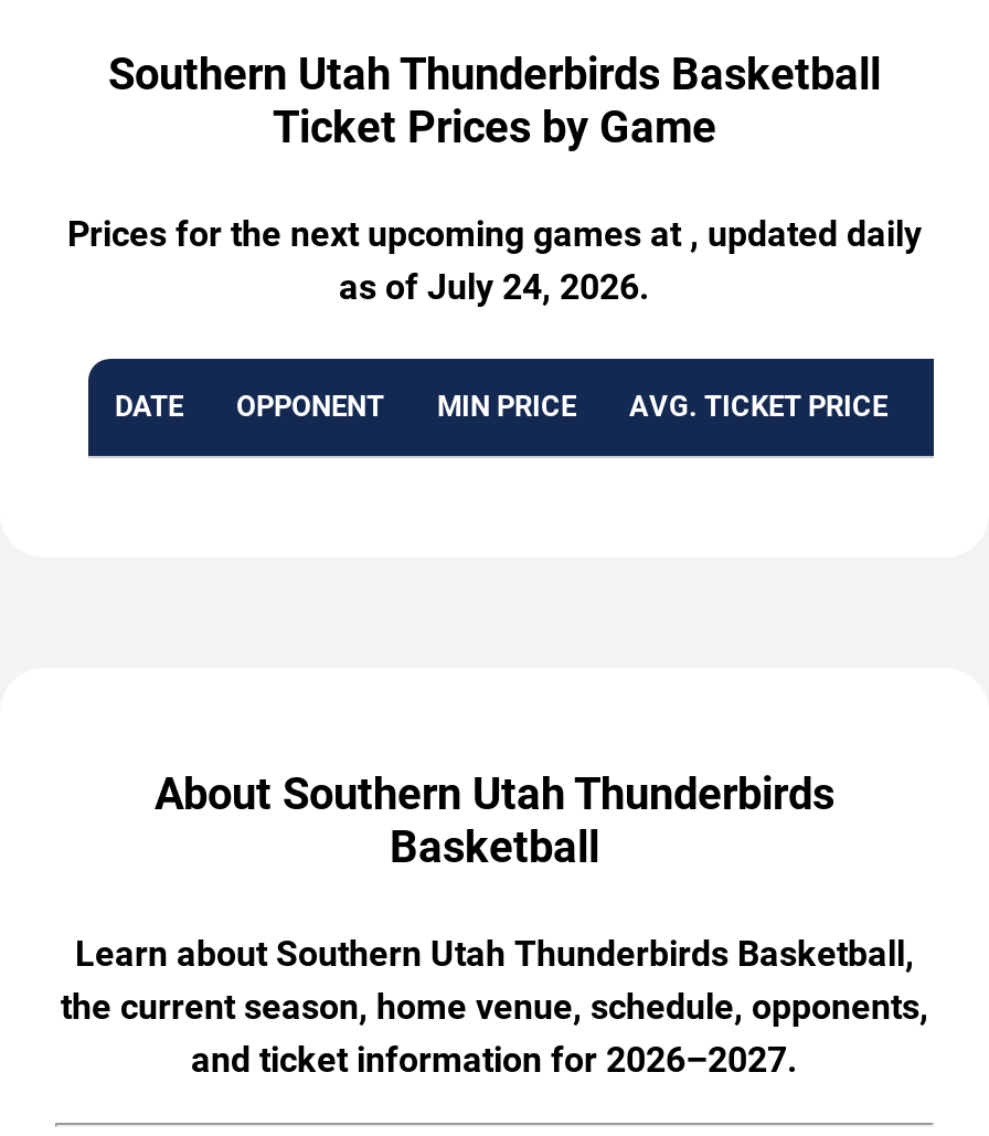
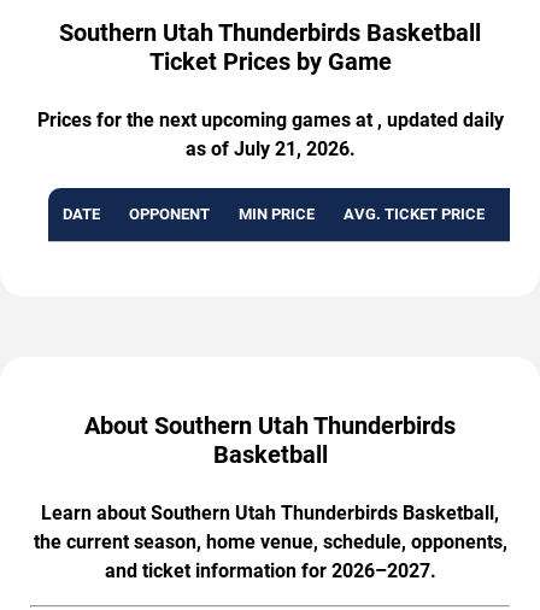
- as of July 24, 2026.
+ as of July 21, 2026.
